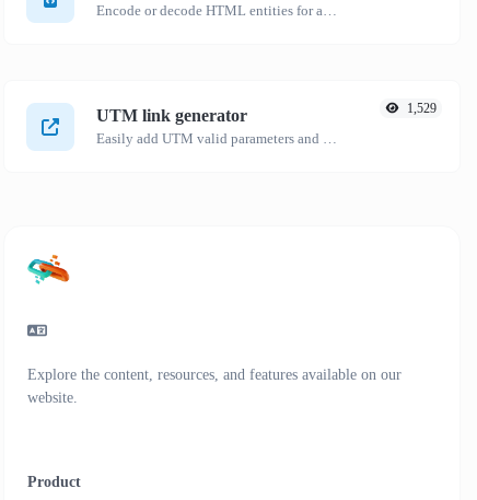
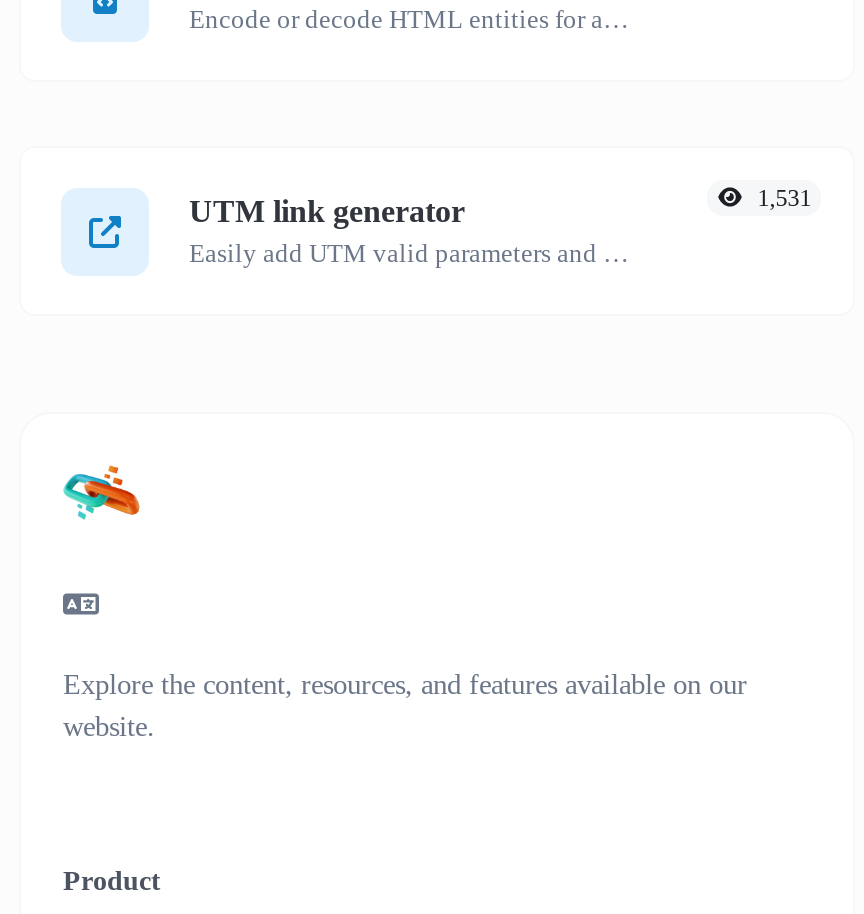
- 1,529
+ 1,531
